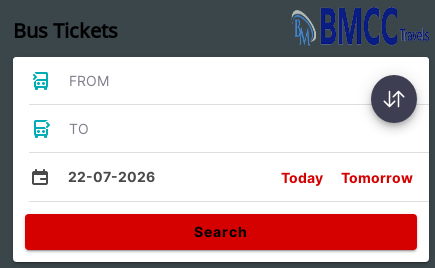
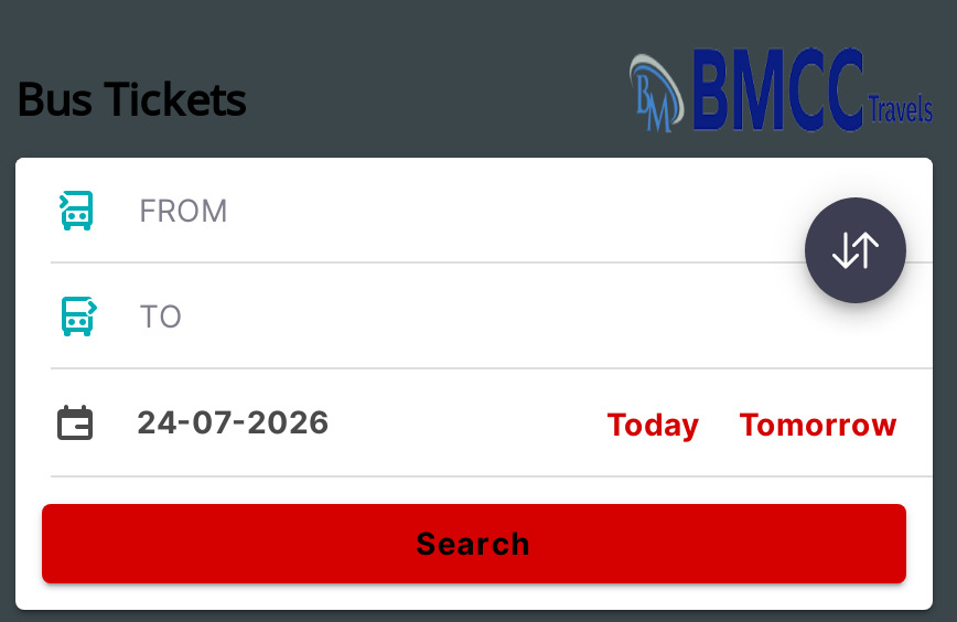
- 22-07-2026
+ 24-07-2026
